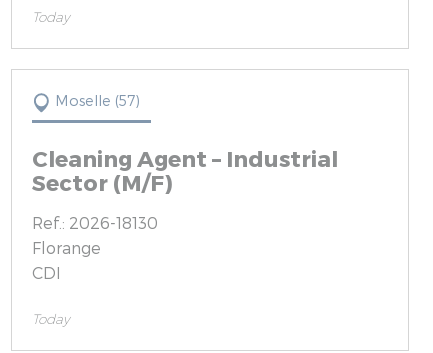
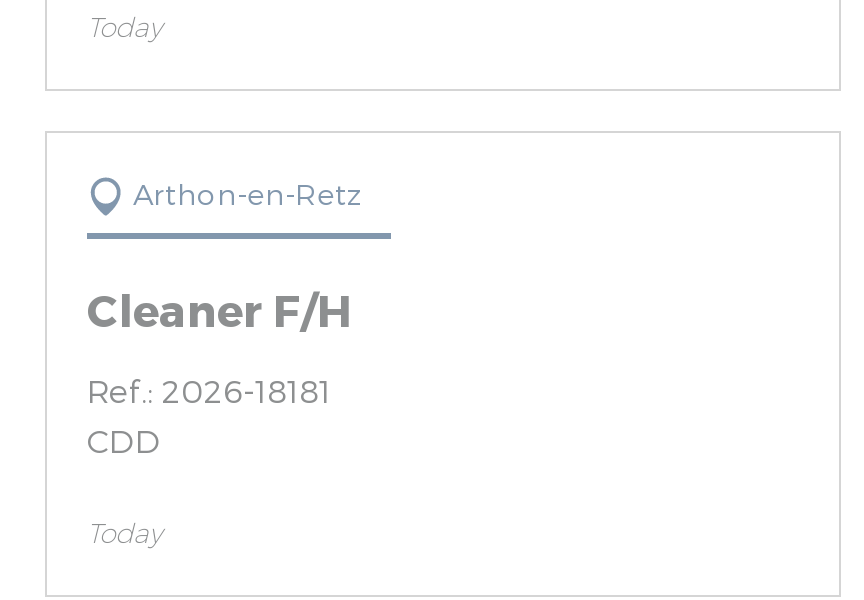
- Moselle (57)
+ Arthon-en-Retz

- Cleaning Agent – Industrial
- Sector (M/F)
+ Cleaner F/H

- Ref.: 2026-18130
- Florange
- CDI
+ Ref.: 2026-18181
+ CDD
